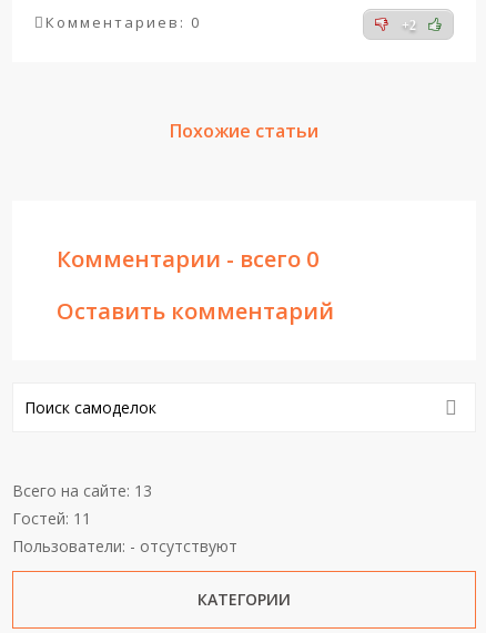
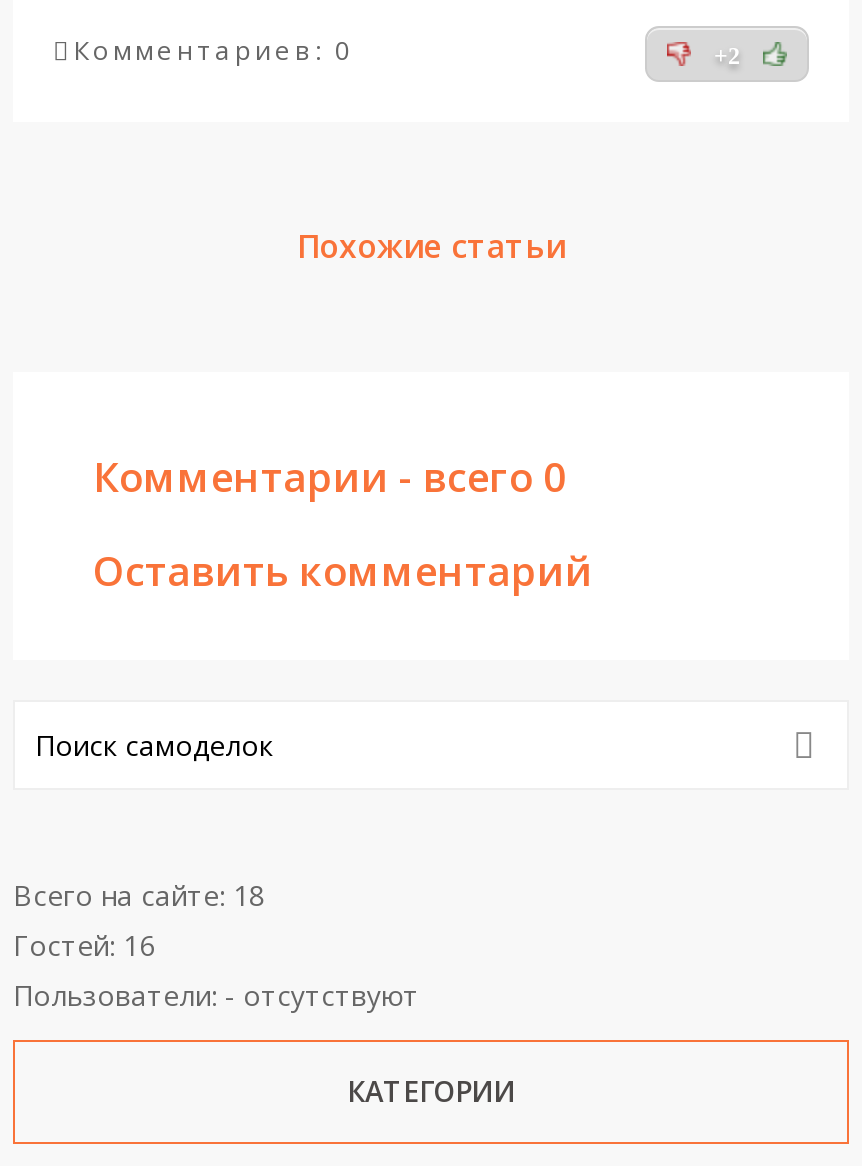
- Всего на сайте: 13
+ Всего на сайте: 18

- Гостей: 11
+ Гостей: 16
